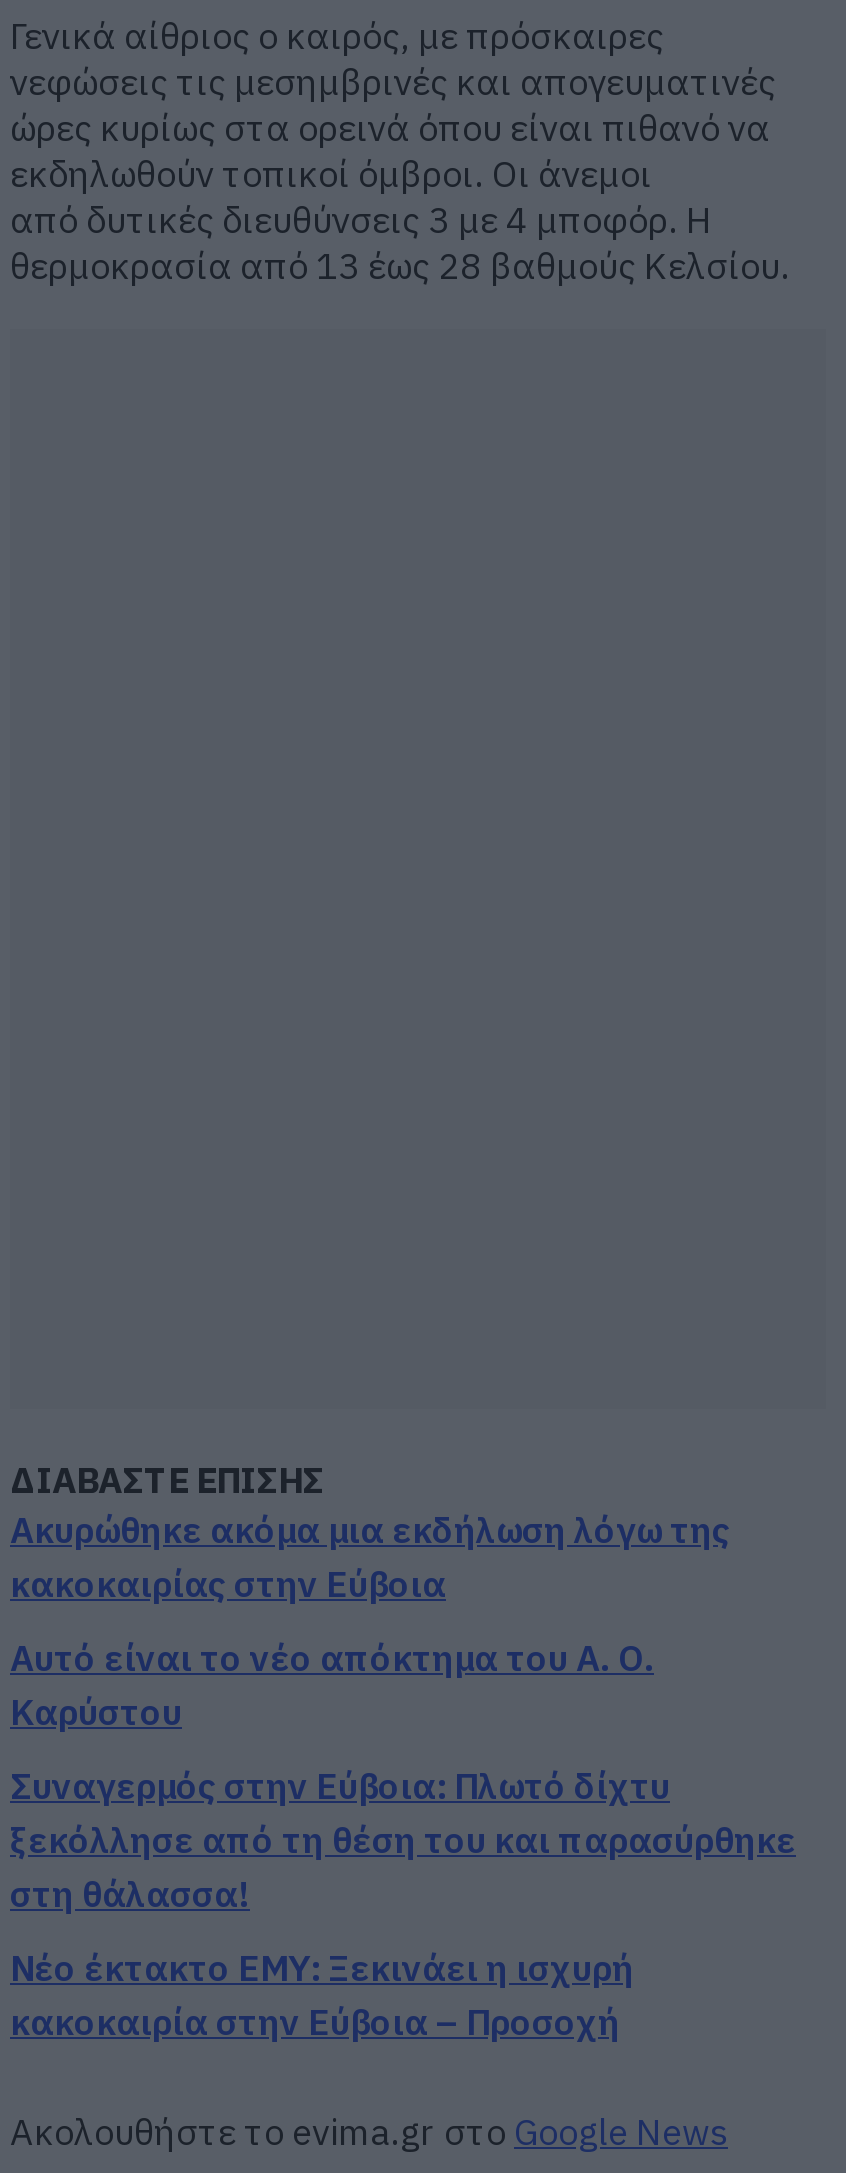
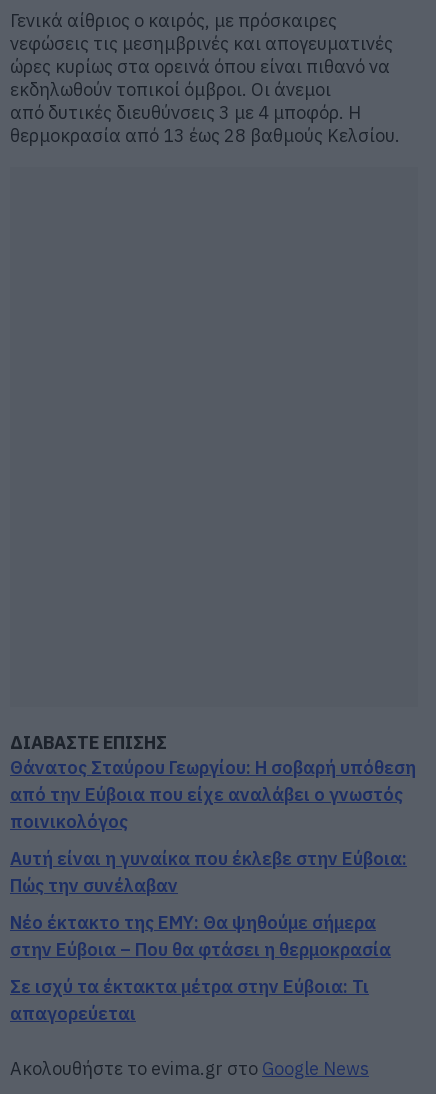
- Ακυρώθηκε ακόμα μια εκδήλωση λόγω της
- κακοκαιρίας στην Εύβοια
+ Θάνατος Σταύρου Γεωργίου: Η σοβαρή υπόθεση
+ από την Εύβοια που είχε αναλάβει ο γνωστός
+ ποινικολόγος

- Αυτό είναι το νέο απόκτημα του Α. Ο.
- Καρύστου
+ Αυτή είναι η γυναίκα που έκλεβε στην Εύβοια:
+ Πώς την συνέλαβαν

- Συναγερμός στην Εύβοια: Πλωτό δίχτυ
- ξεκόλλησε από τη θέση του και παρασύρθηκε
- στη θάλασσα!
+ Νέο έκτακτο της ΕΜΥ: Θα ψηθούμε σήμερα
+ στην Εύβοια – Που θα φτάσει η θερμοκρασία

- Νέο έκτακτο ΕΜΥ: Ξεκινάει η ισχυρή
- κακοκαιρία στην Εύβοια – Προσοχή
+ Σε ισχύ τα έκτακτα μέτρα στην Εύβοια: Τι
+ απαγορεύεται
